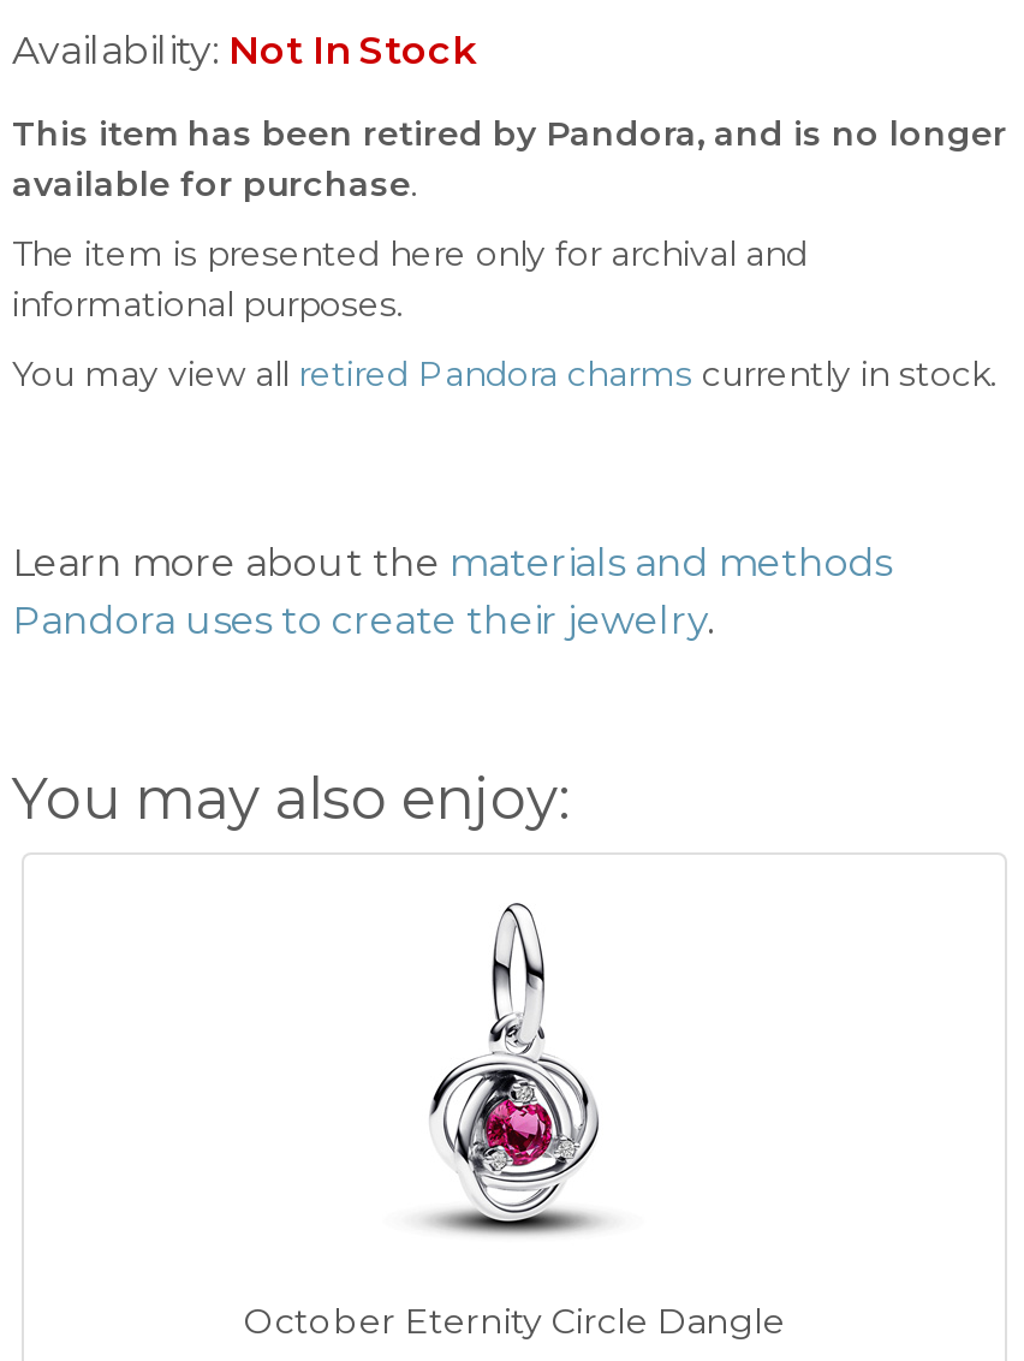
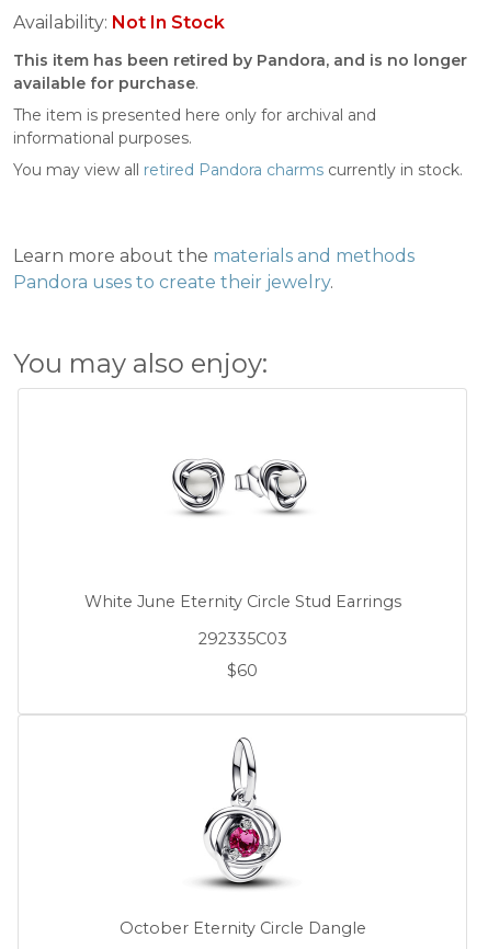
+ White June Eternity Circle Stud Earrings
+ 292335C03
+ $60

+ [image]

+ [image]
